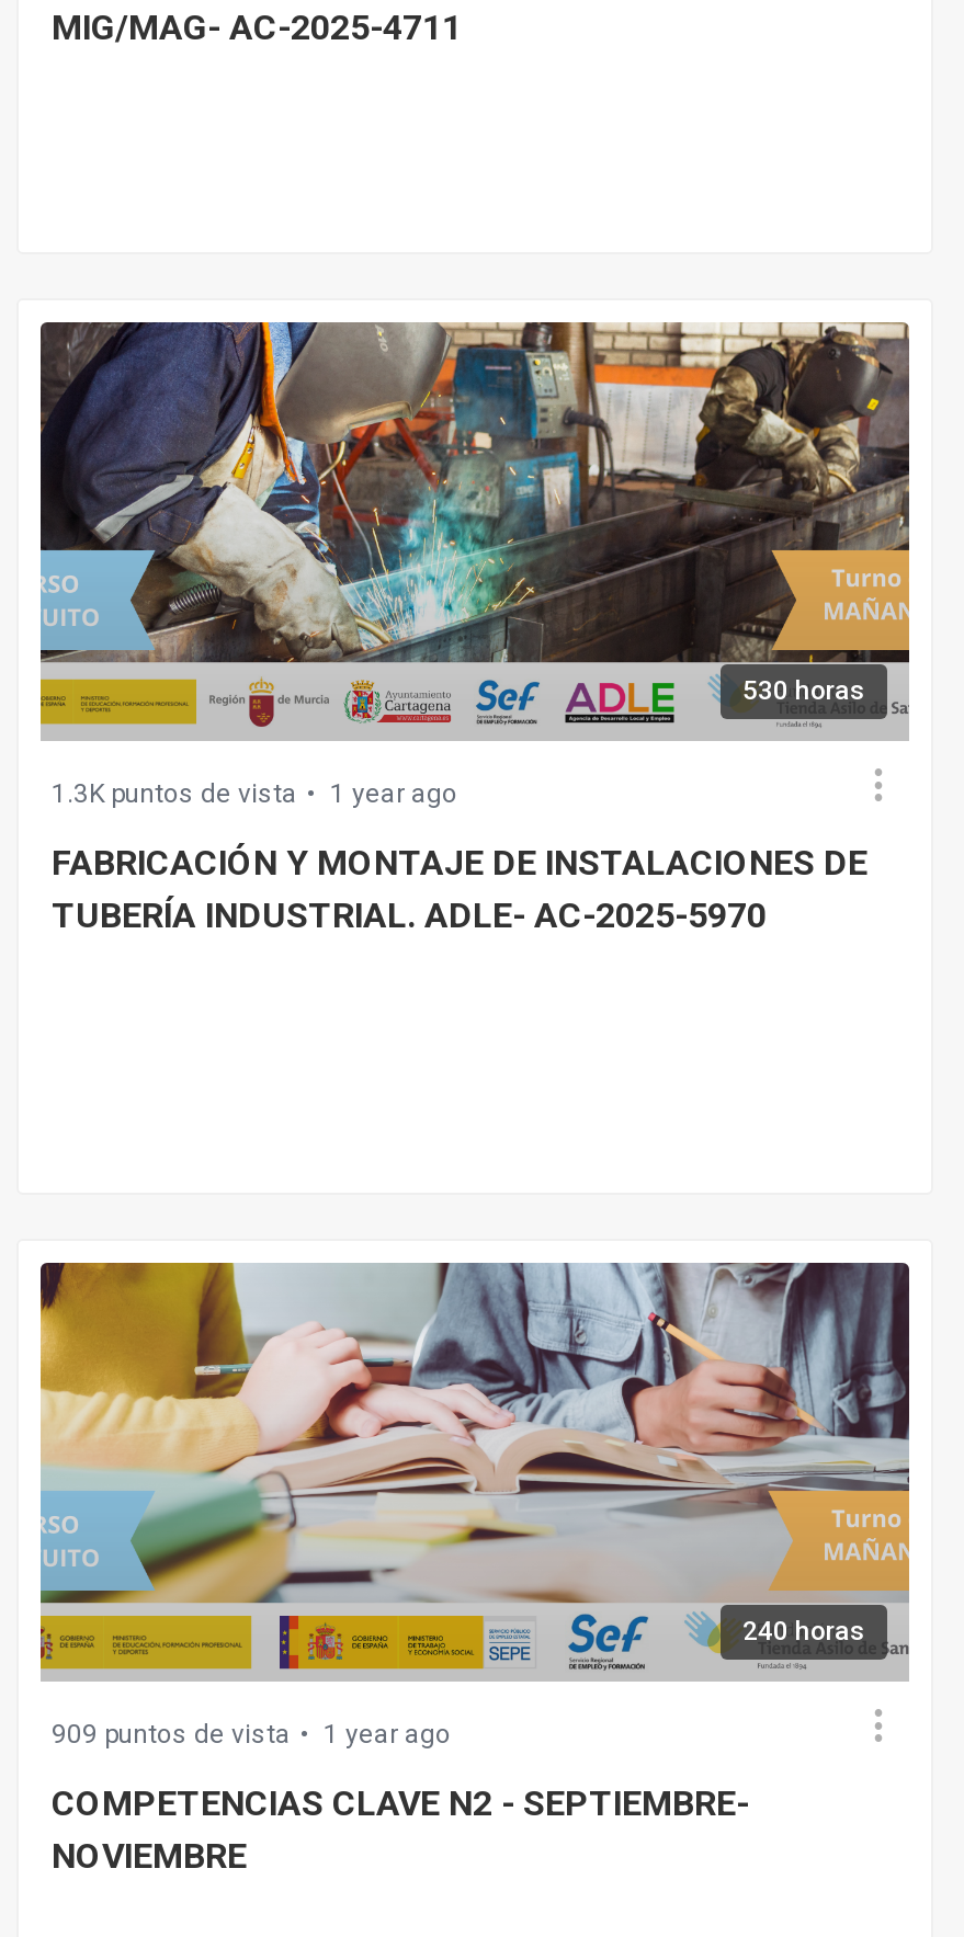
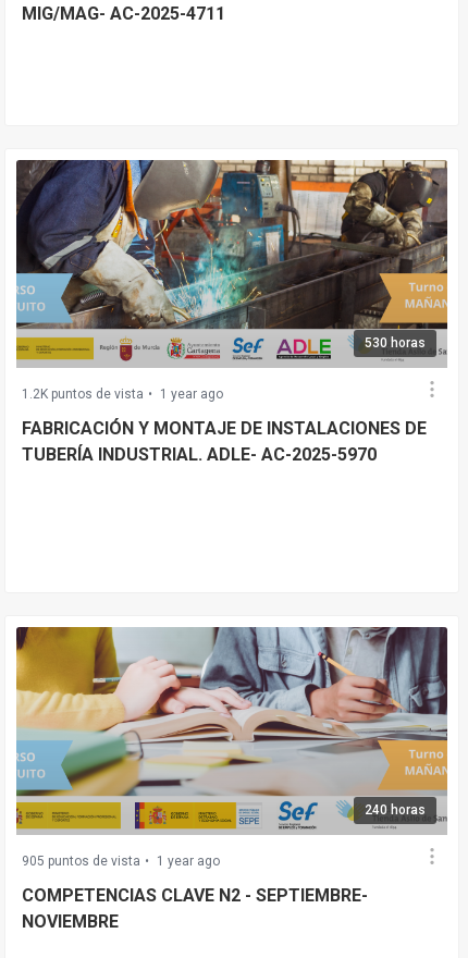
- 1.3K puntos de vista
+ 1.2K puntos de vista

- 909 puntos de vista
+ 905 puntos de vista
